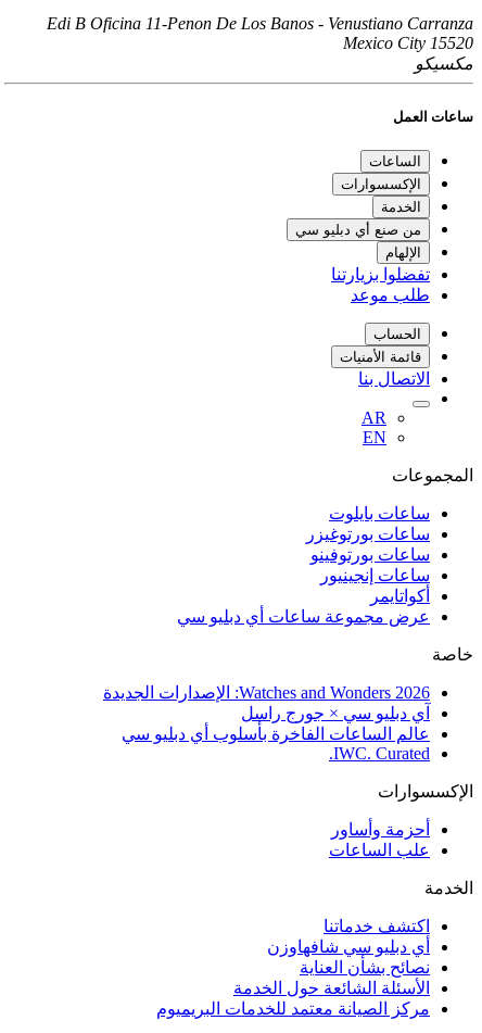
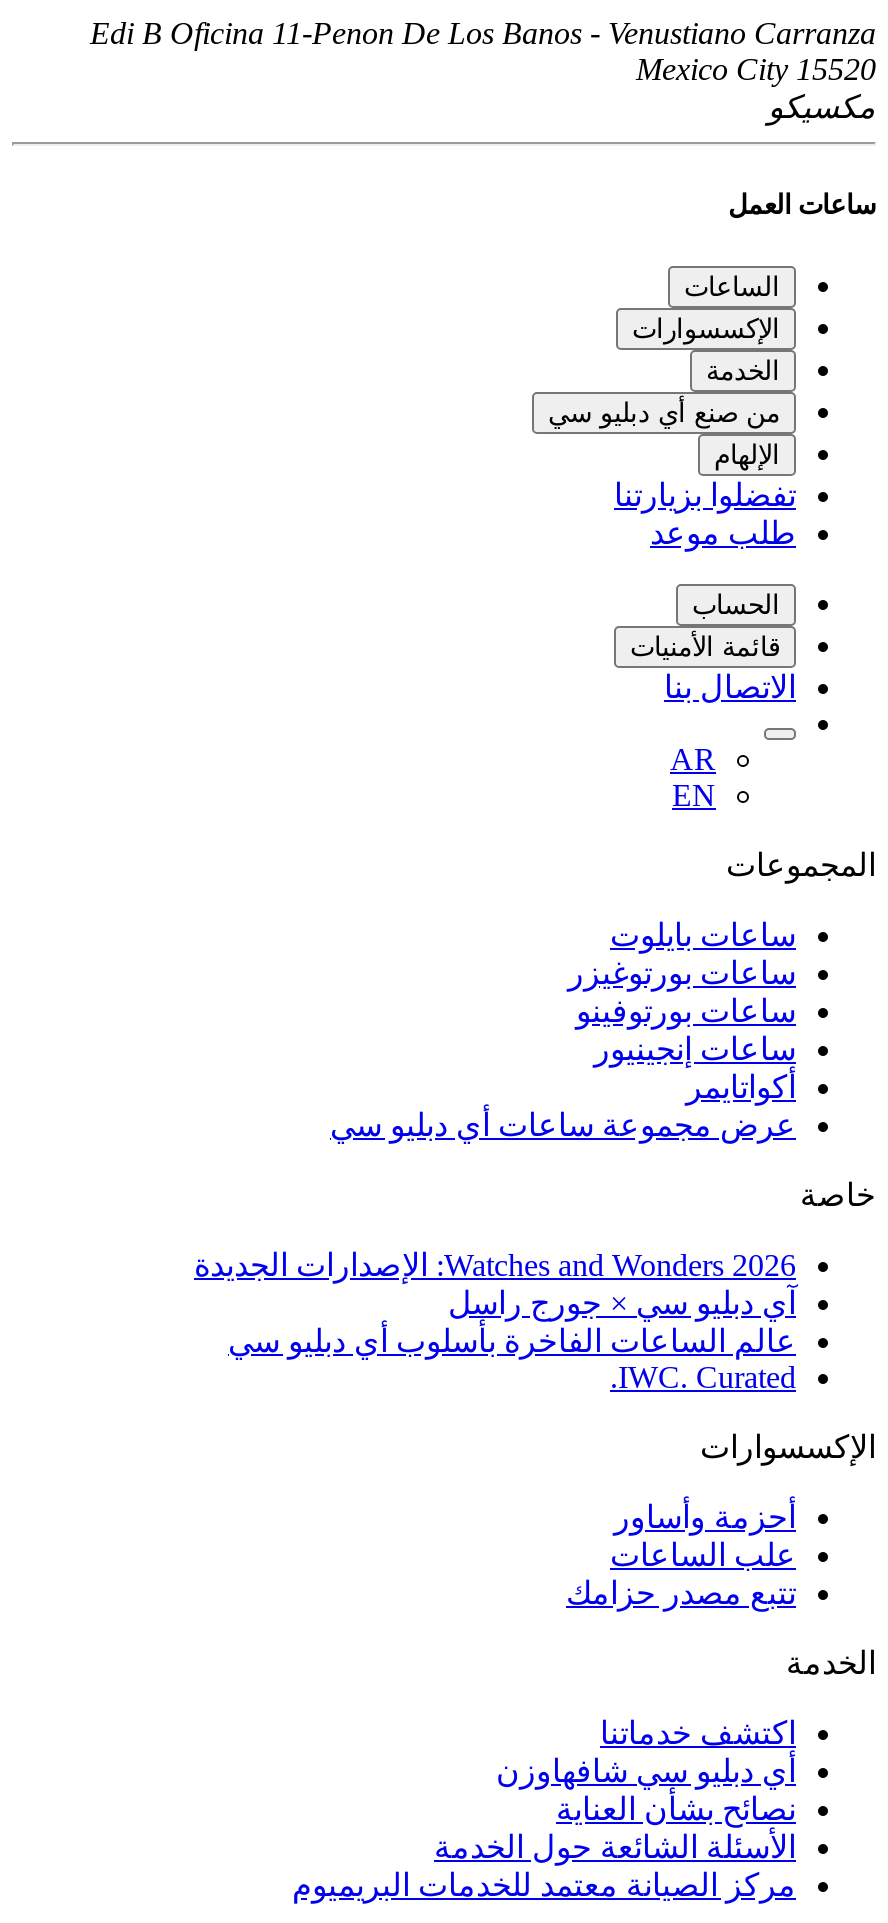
+ تتبع مصدر حزامك
